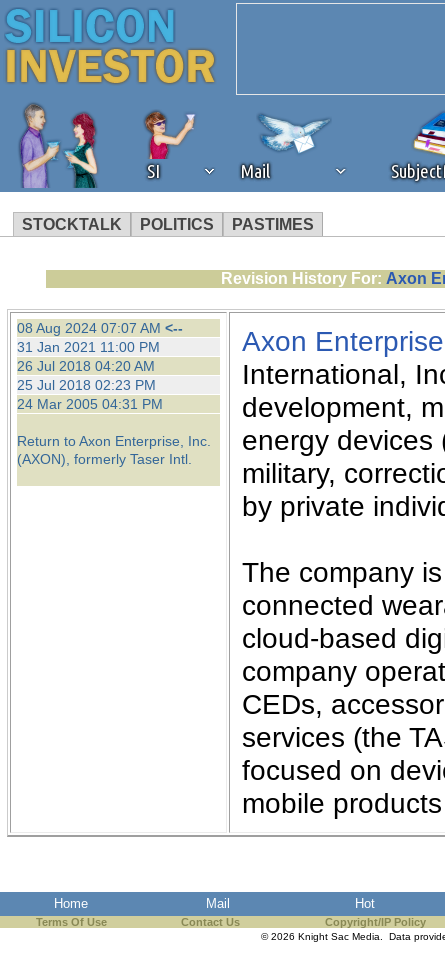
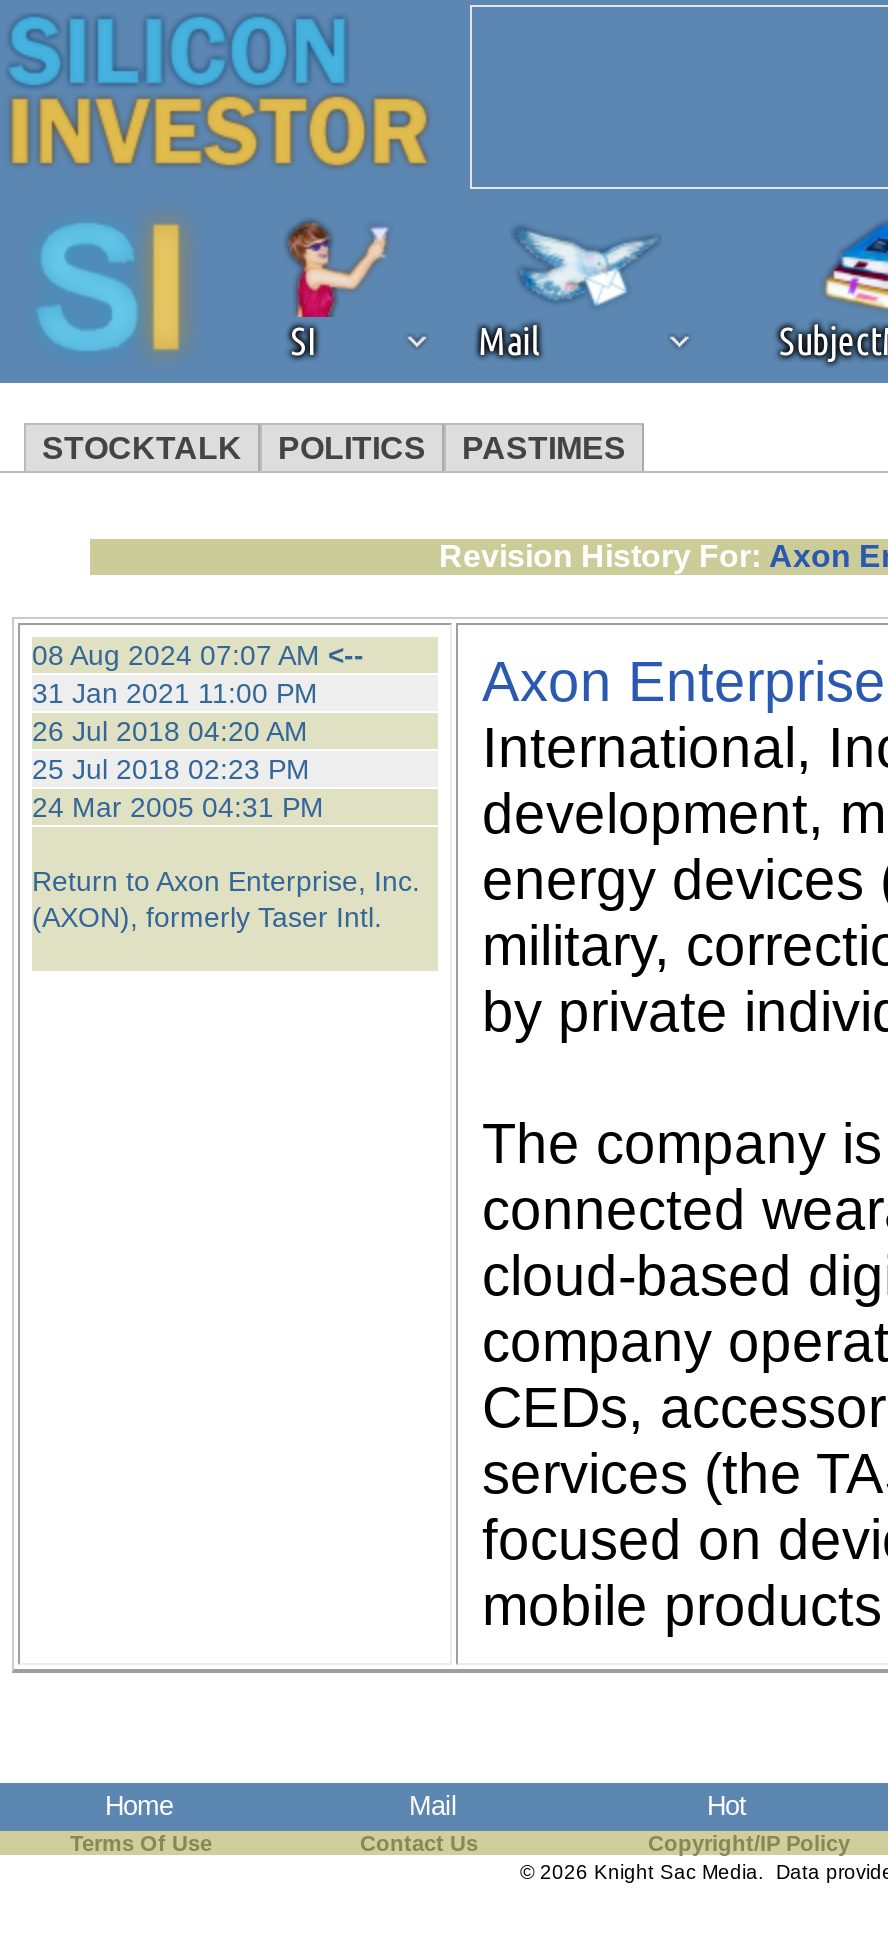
- [image]
+ [image]
